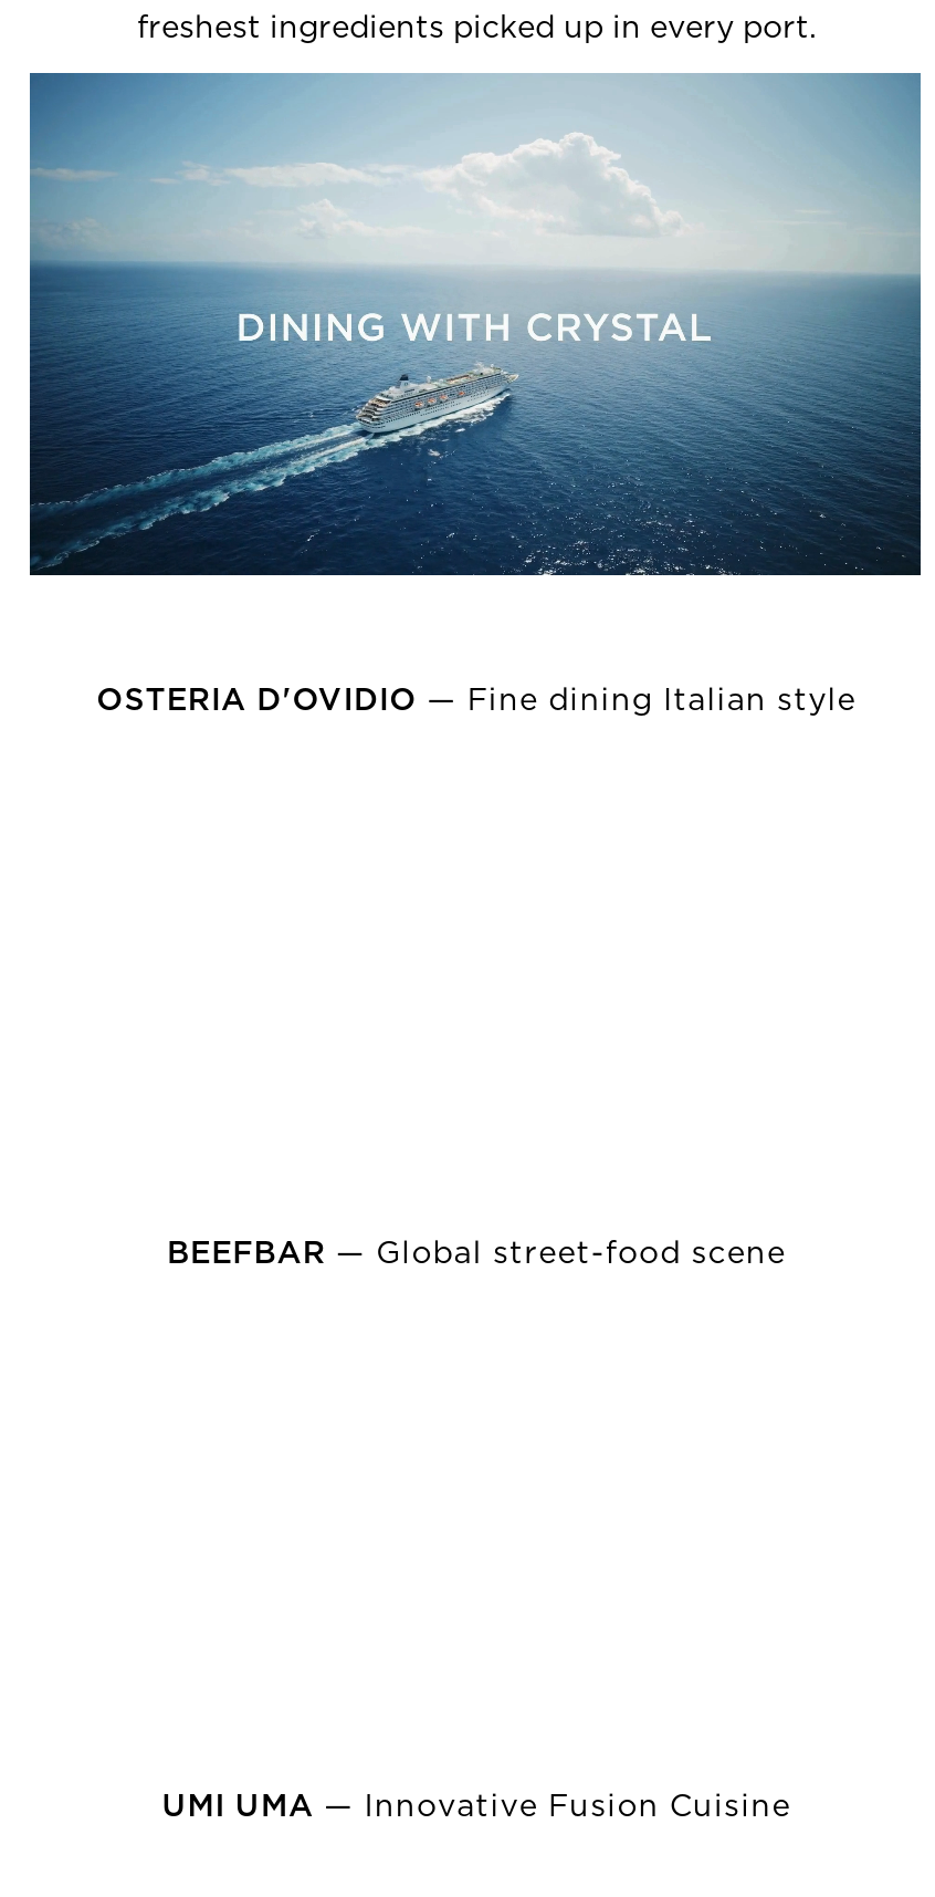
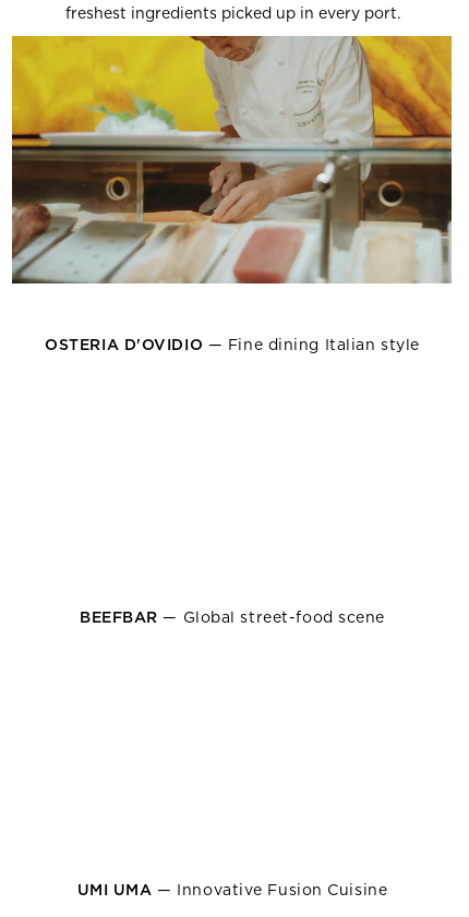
- [image]
+ [image]
